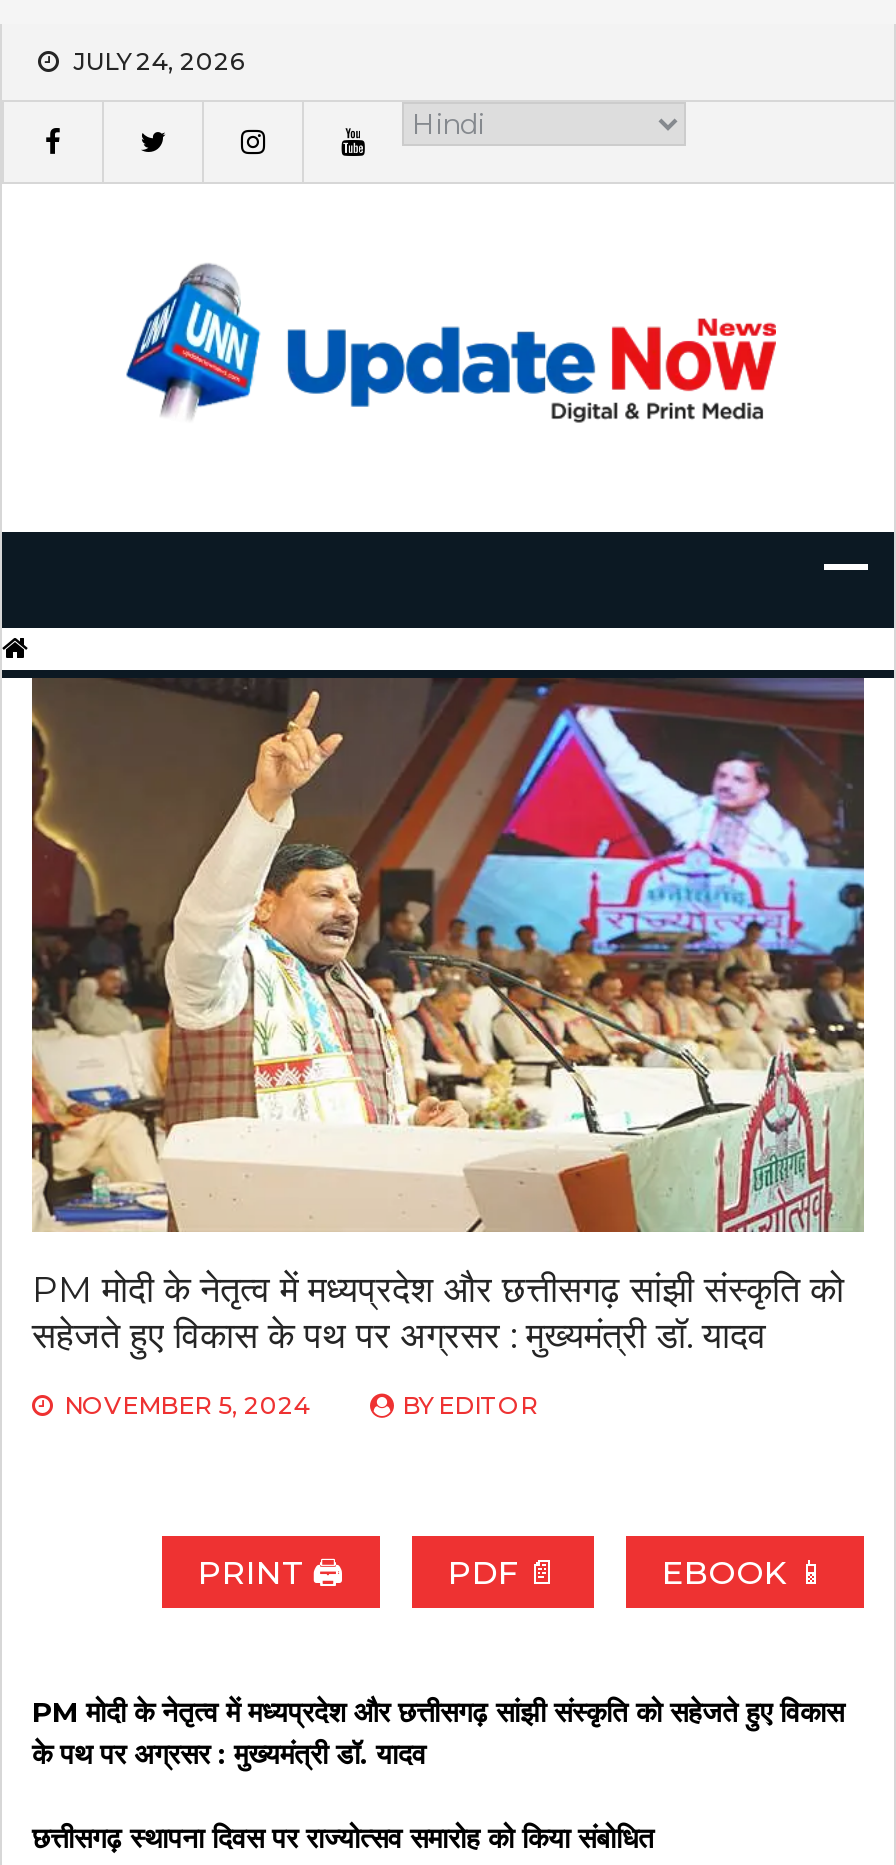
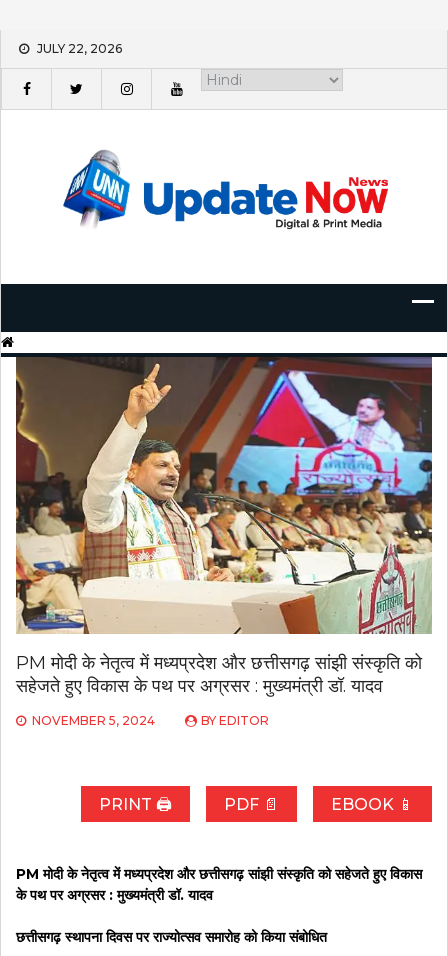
- JULY 24, 2026
+ JULY 22, 2026
